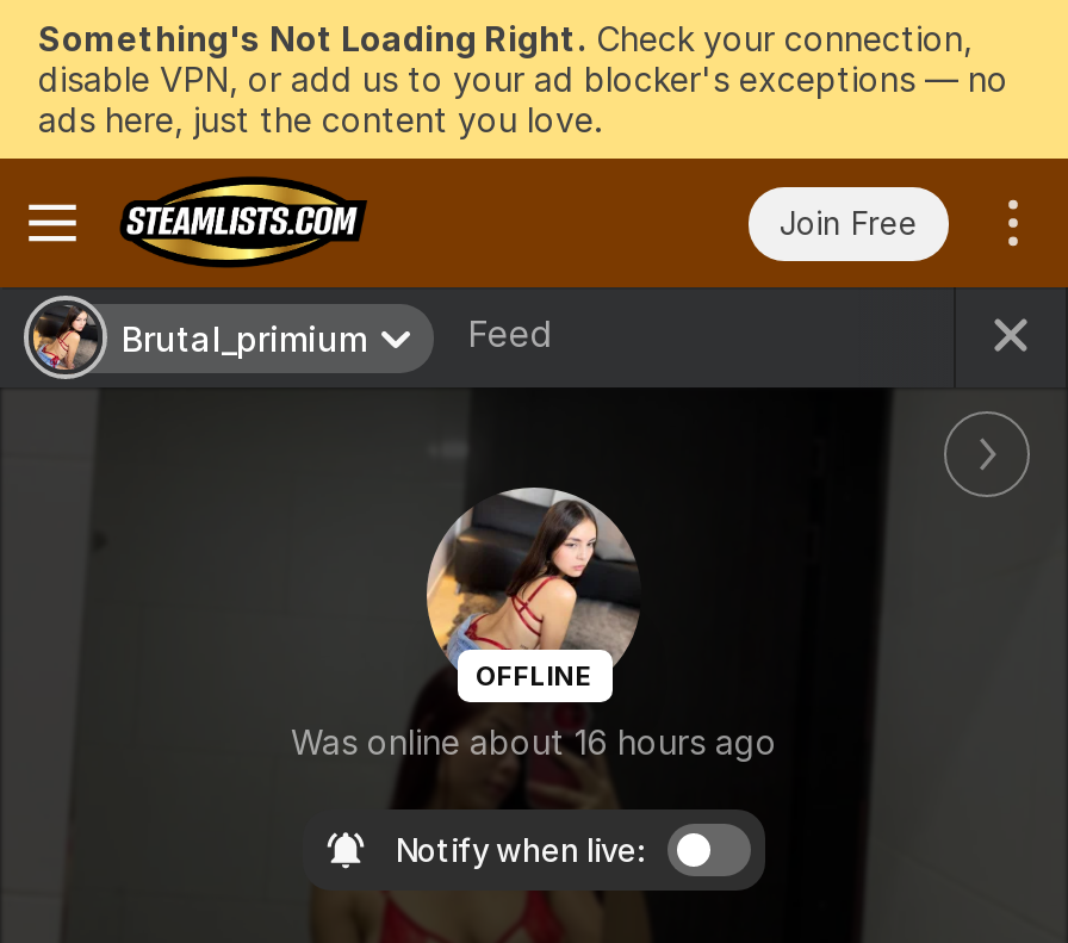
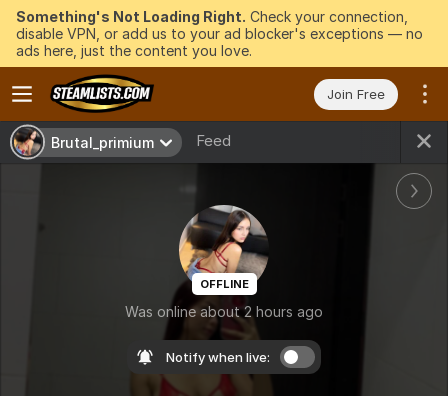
- Was online about 16 hours ago
+ Was online about 2 hours ago
